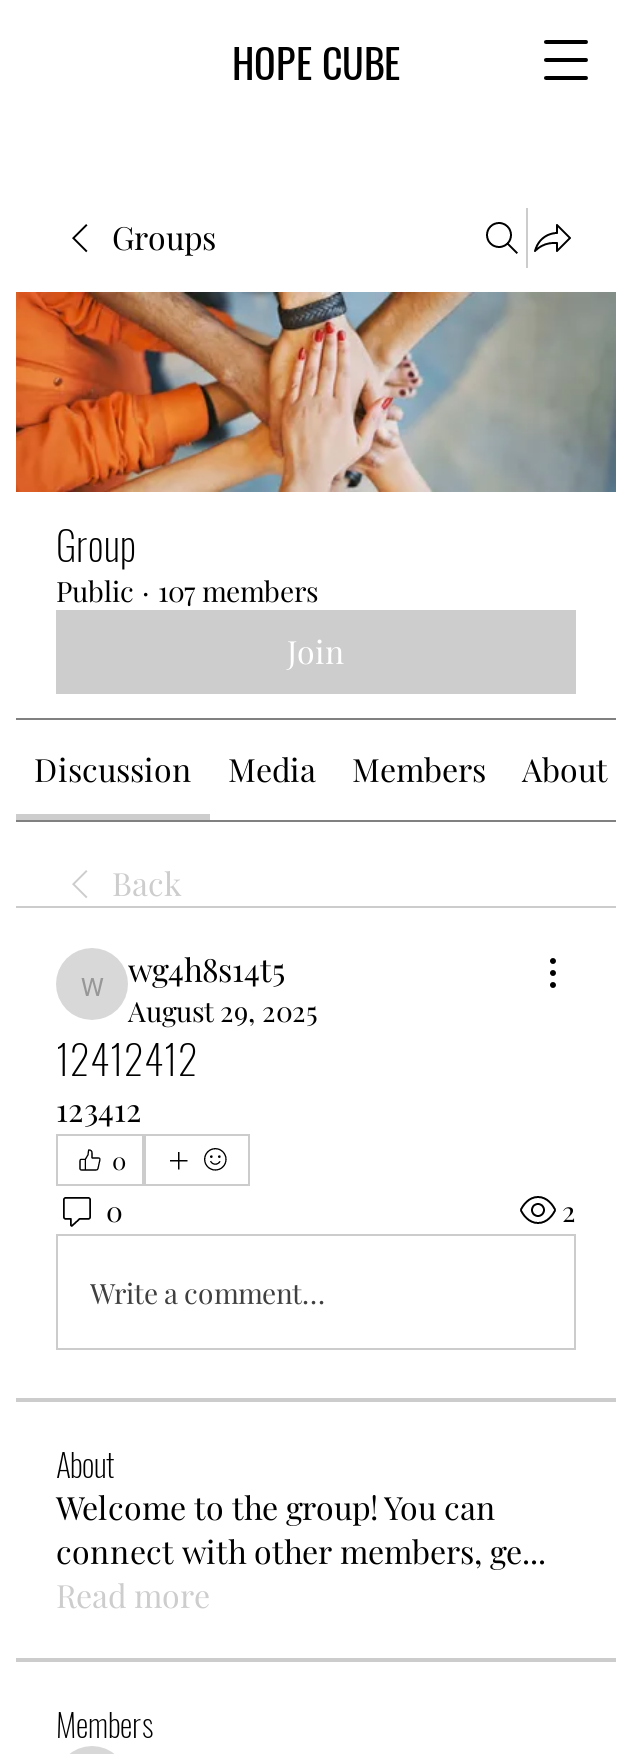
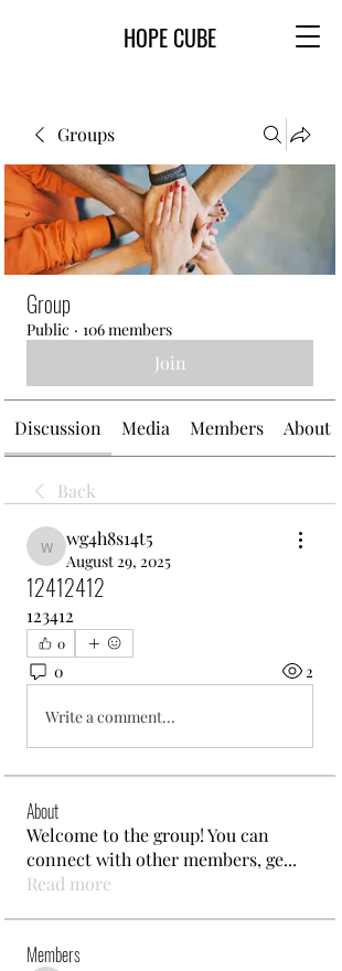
- Public · 107 members
+ Public · 106 members
